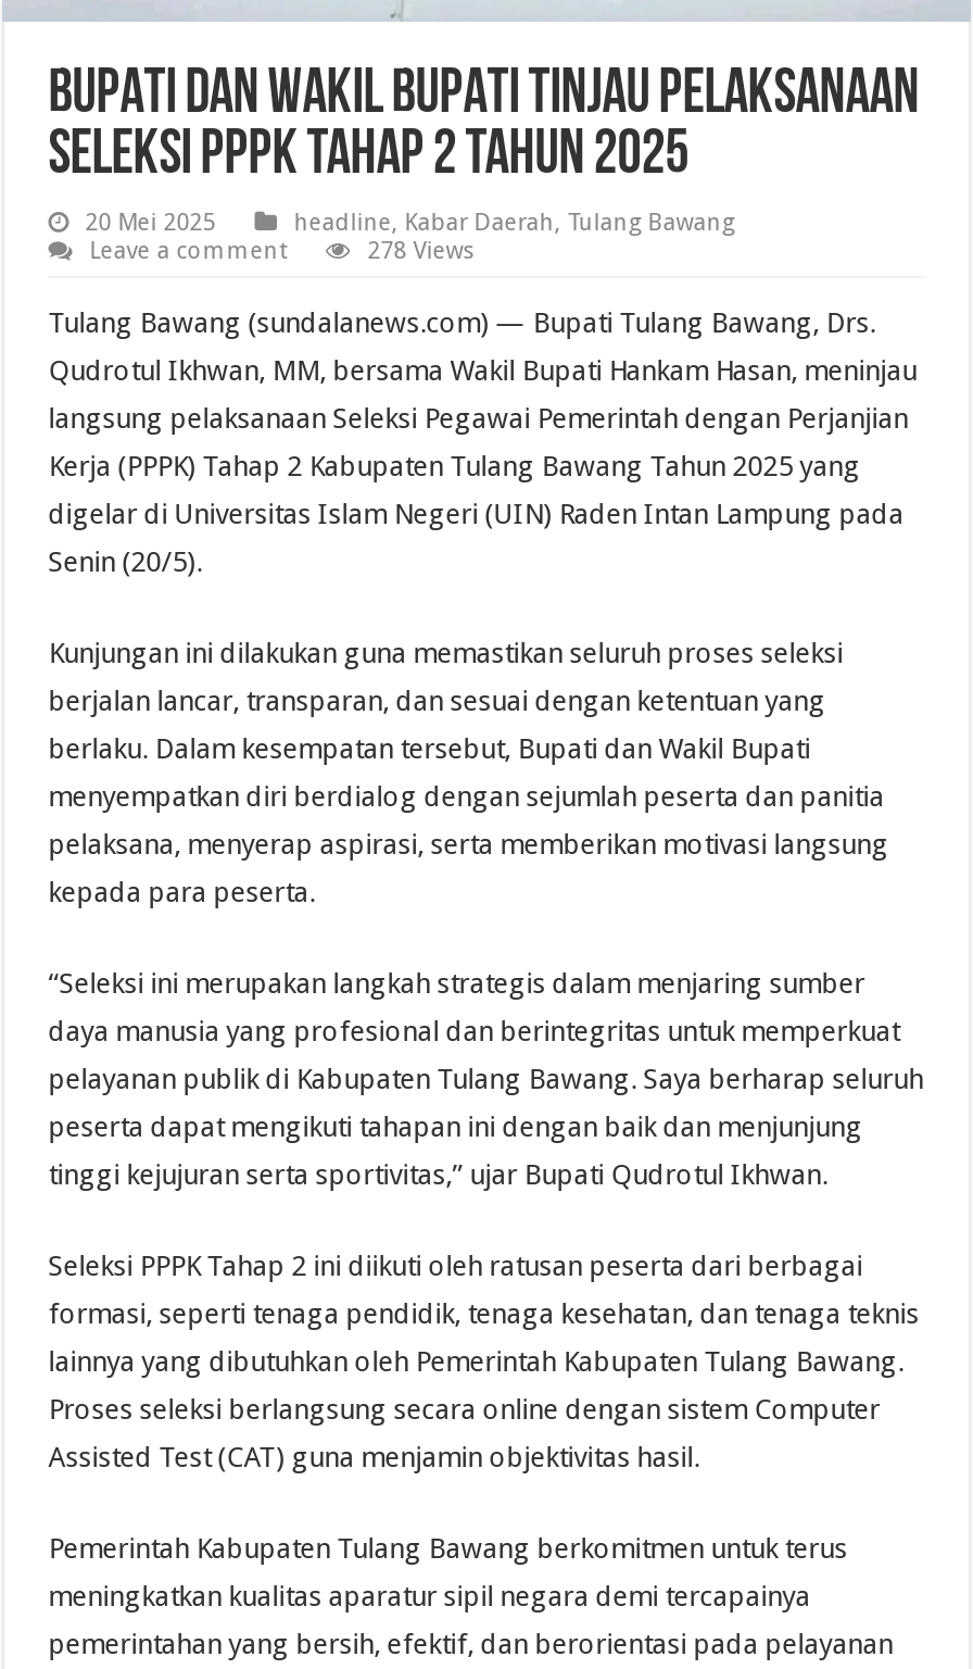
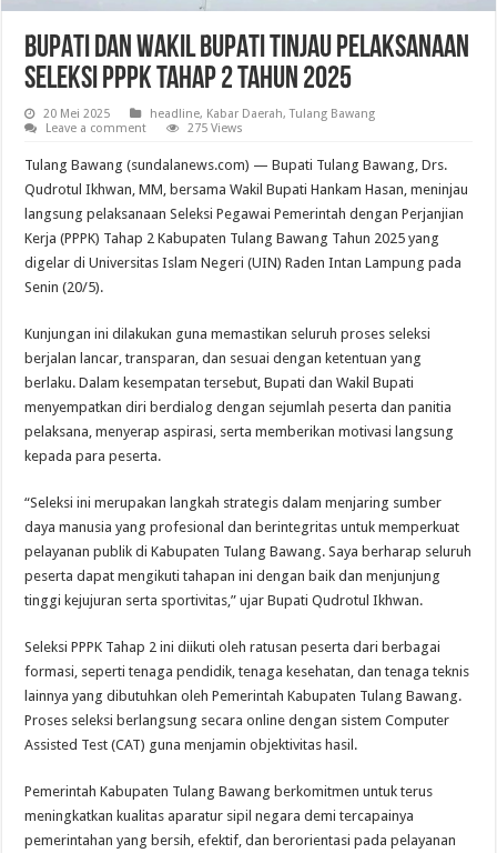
- 278 Views
+ 275 Views
